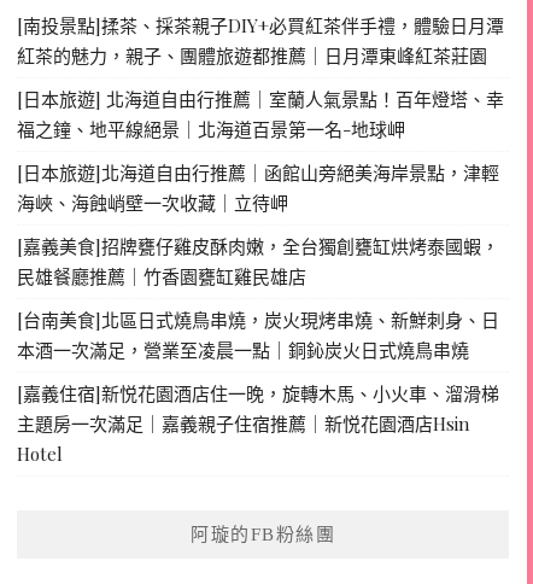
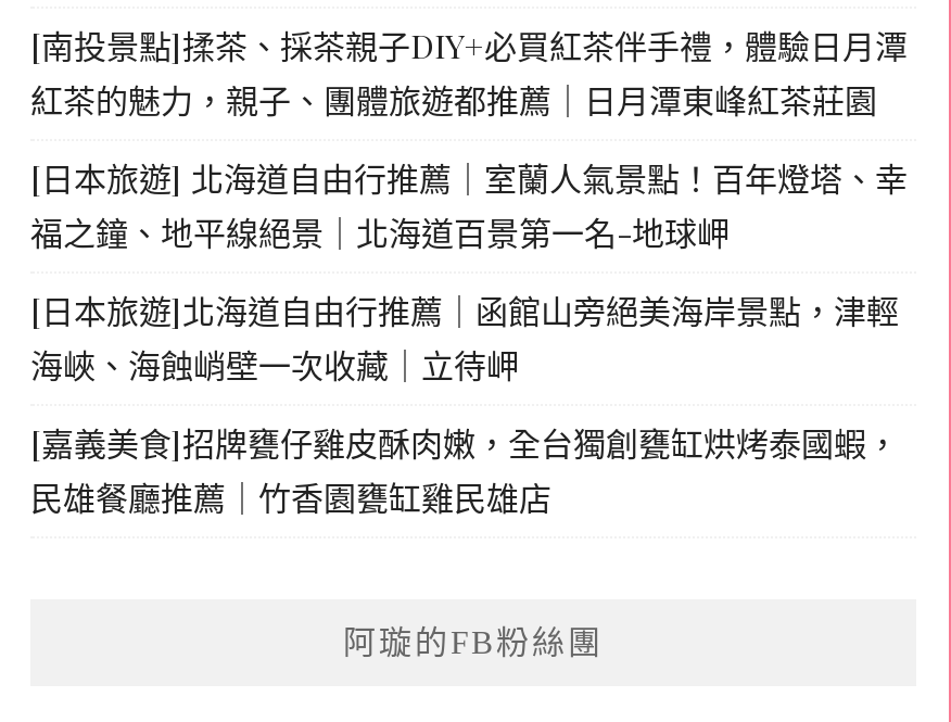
- [台南美食]北區日式燒鳥串燒，炭火現烤串燒、新鮮刺身、日
- 本酒一次滿足，營業至凌晨一點｜銅鈊炭火日式燒鳥串燒
- [嘉義住宿]新悦花園酒店住一晚，旋轉木馬、小火車、溜滑梯
- 主題房一次滿足｜嘉義親子住宿推薦｜新悦花園酒店Hsin
- Hotel
